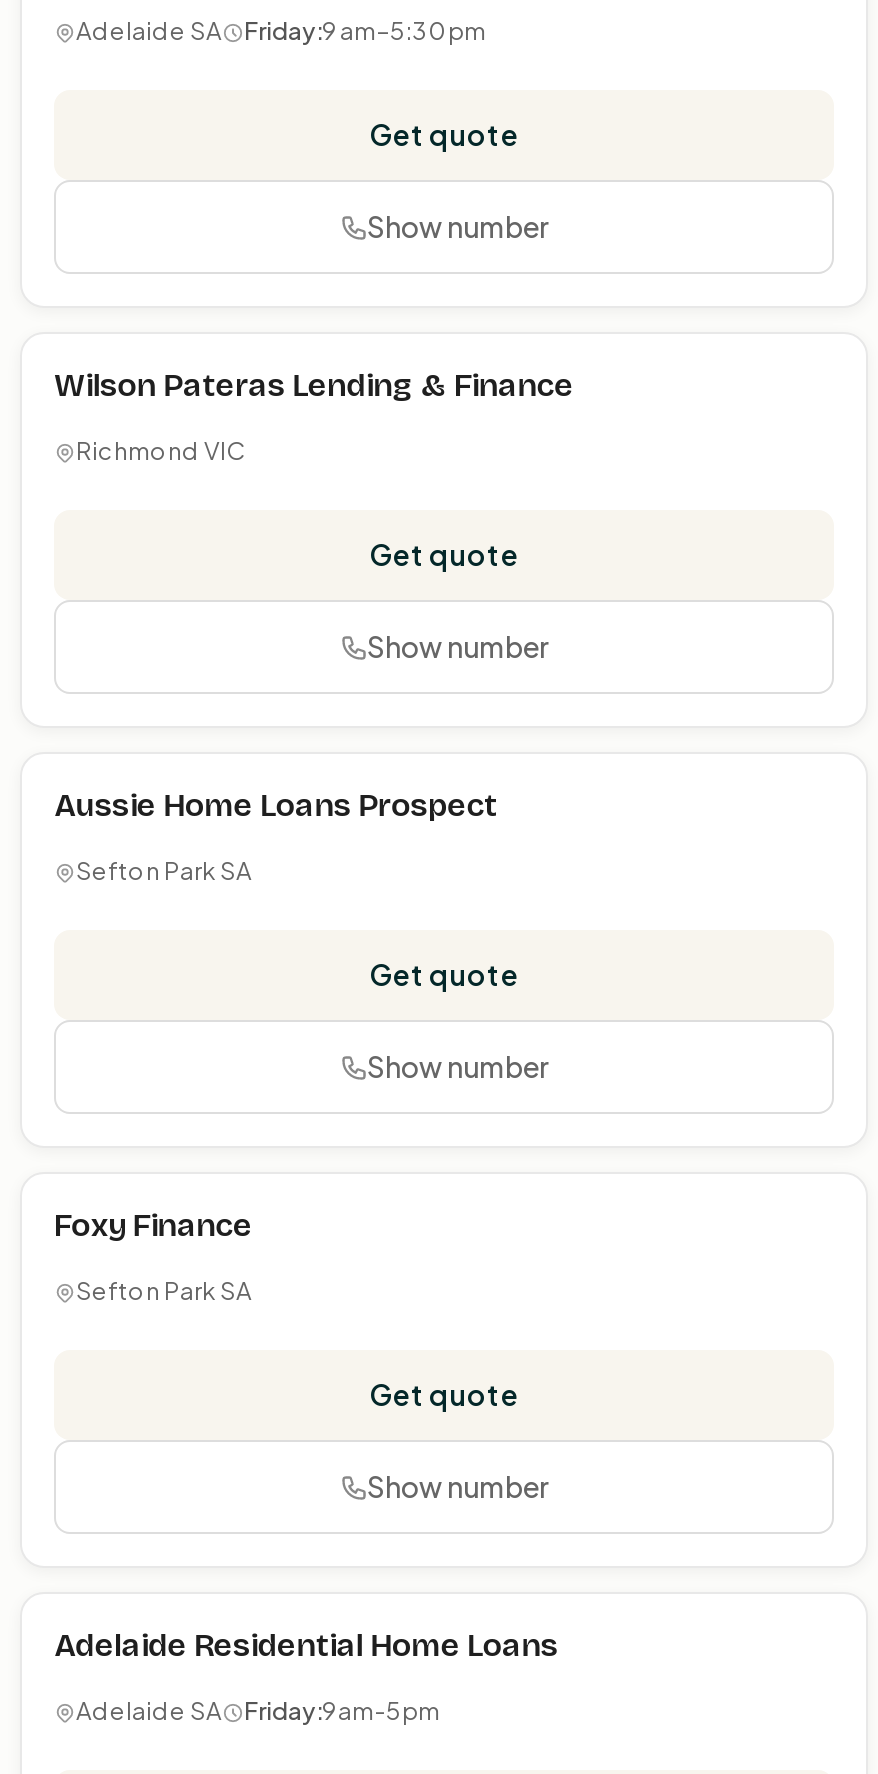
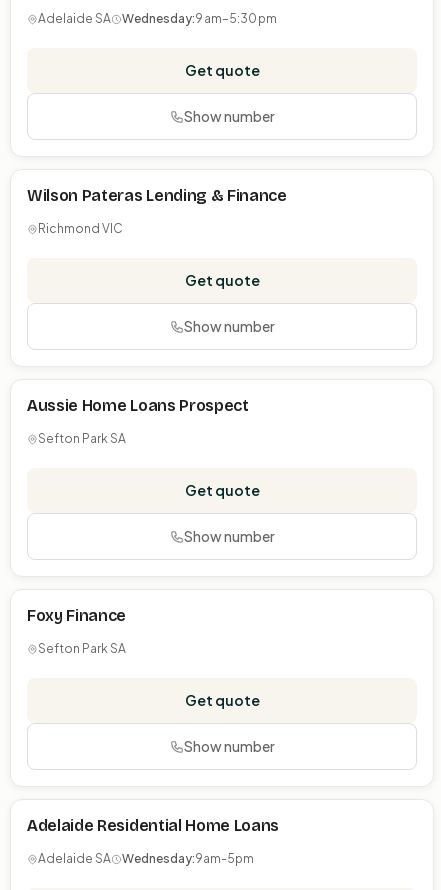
- Friday:9 am–5:30 pm
+ Wednesday:9 am–5:30 pm

- Friday:9am-5pm
+ Wednesday:9am-5pm
